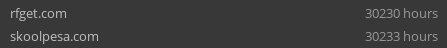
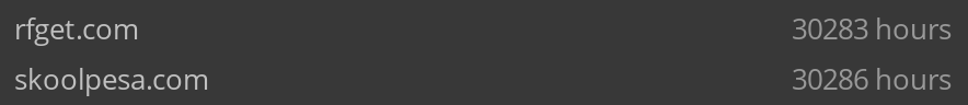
- 30230 hours
+ 30283 hours

- 30233 hours
+ 30286 hours
